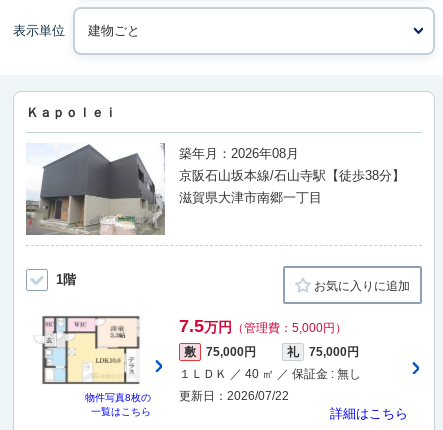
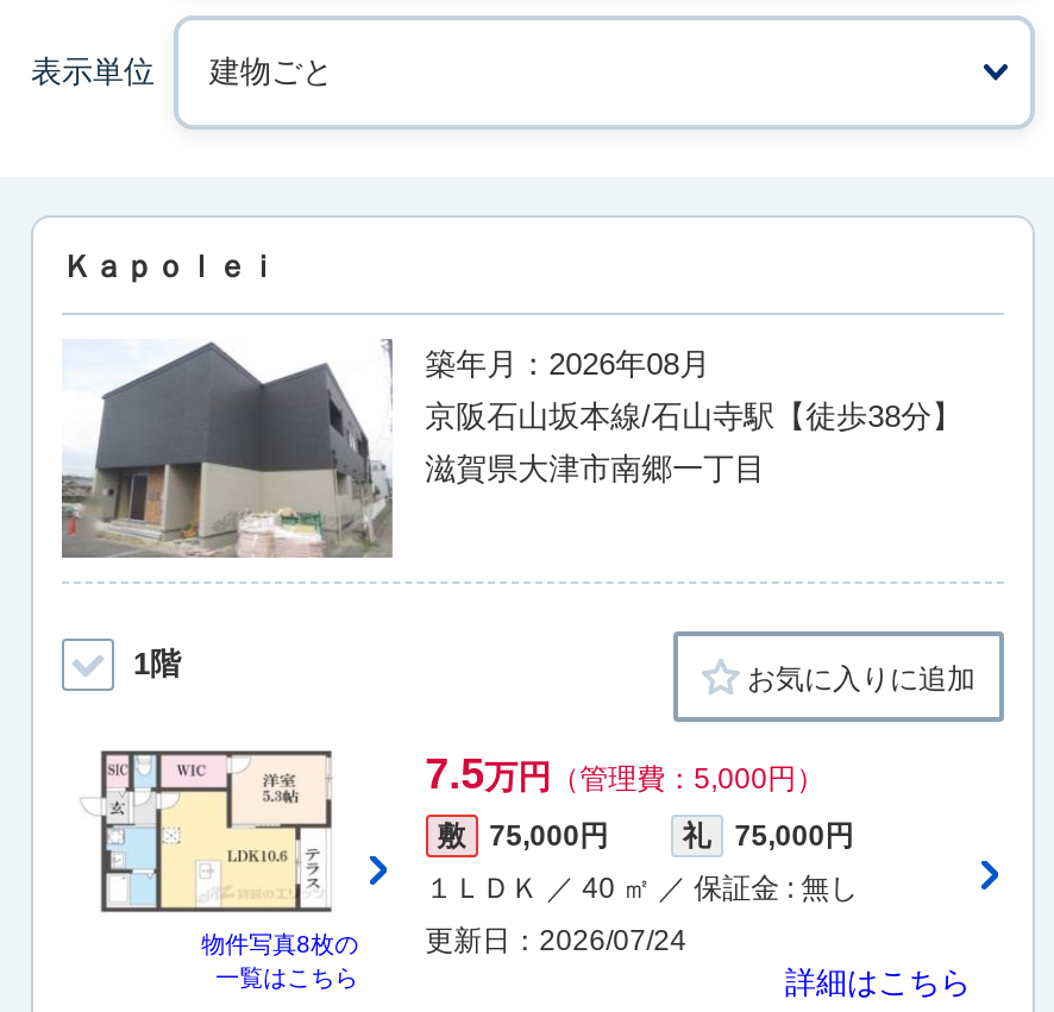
- 更新日：2026/07/22
+ 更新日：2026/07/24
